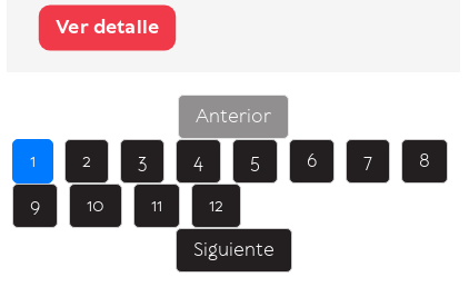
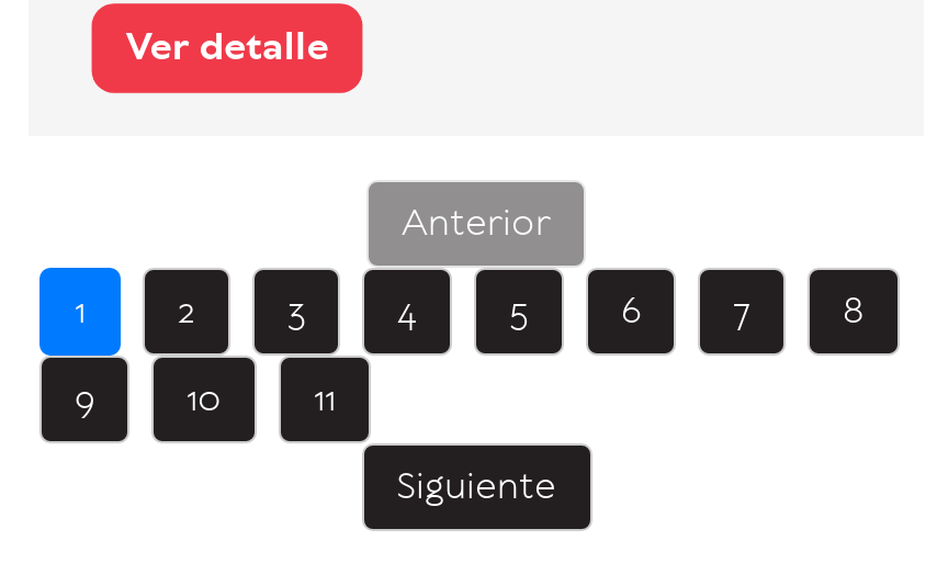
- 12
